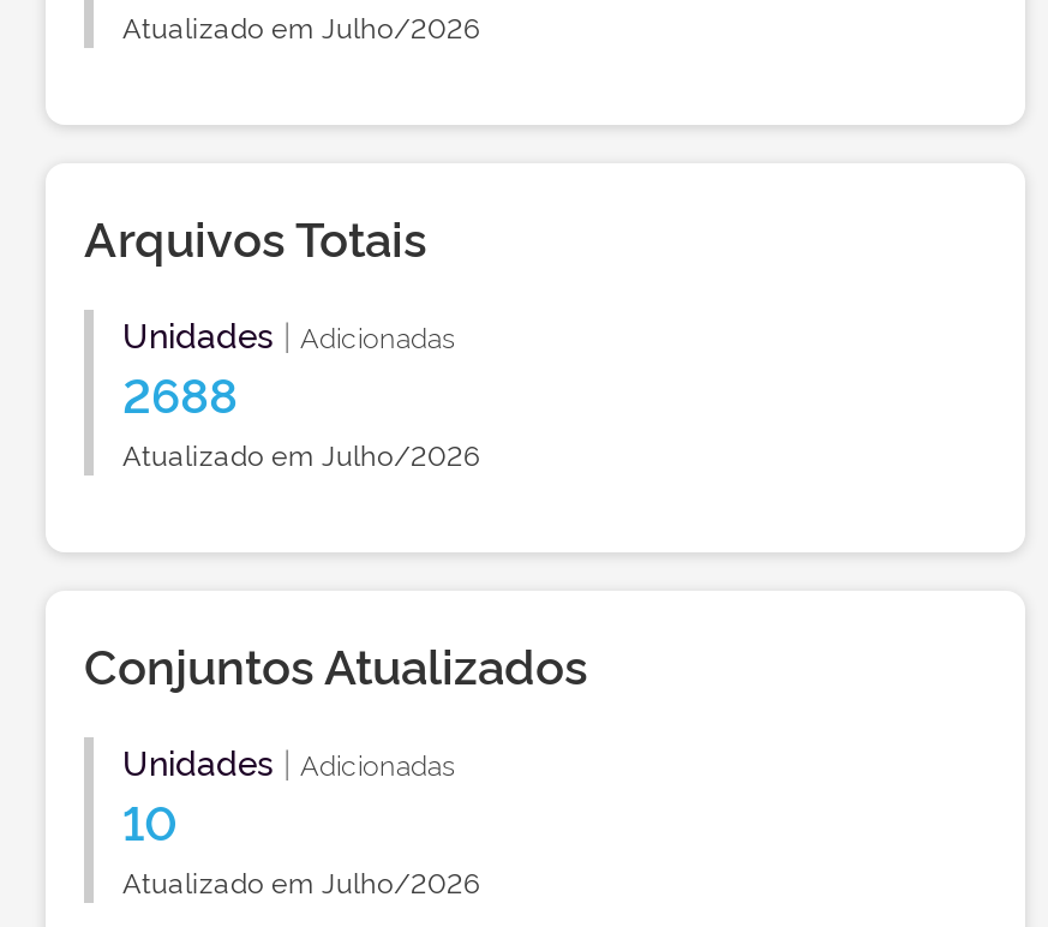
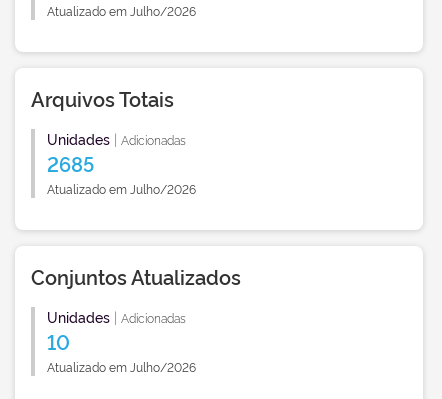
- 2688
+ 2685
